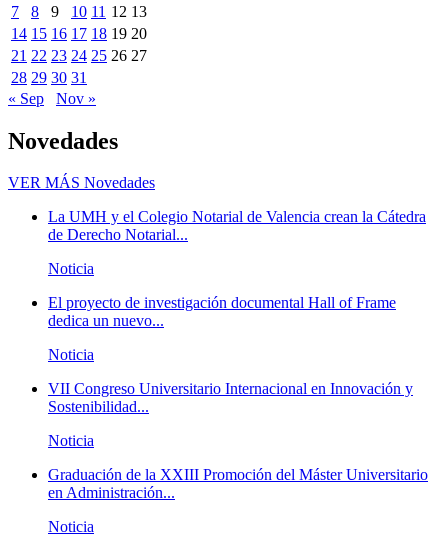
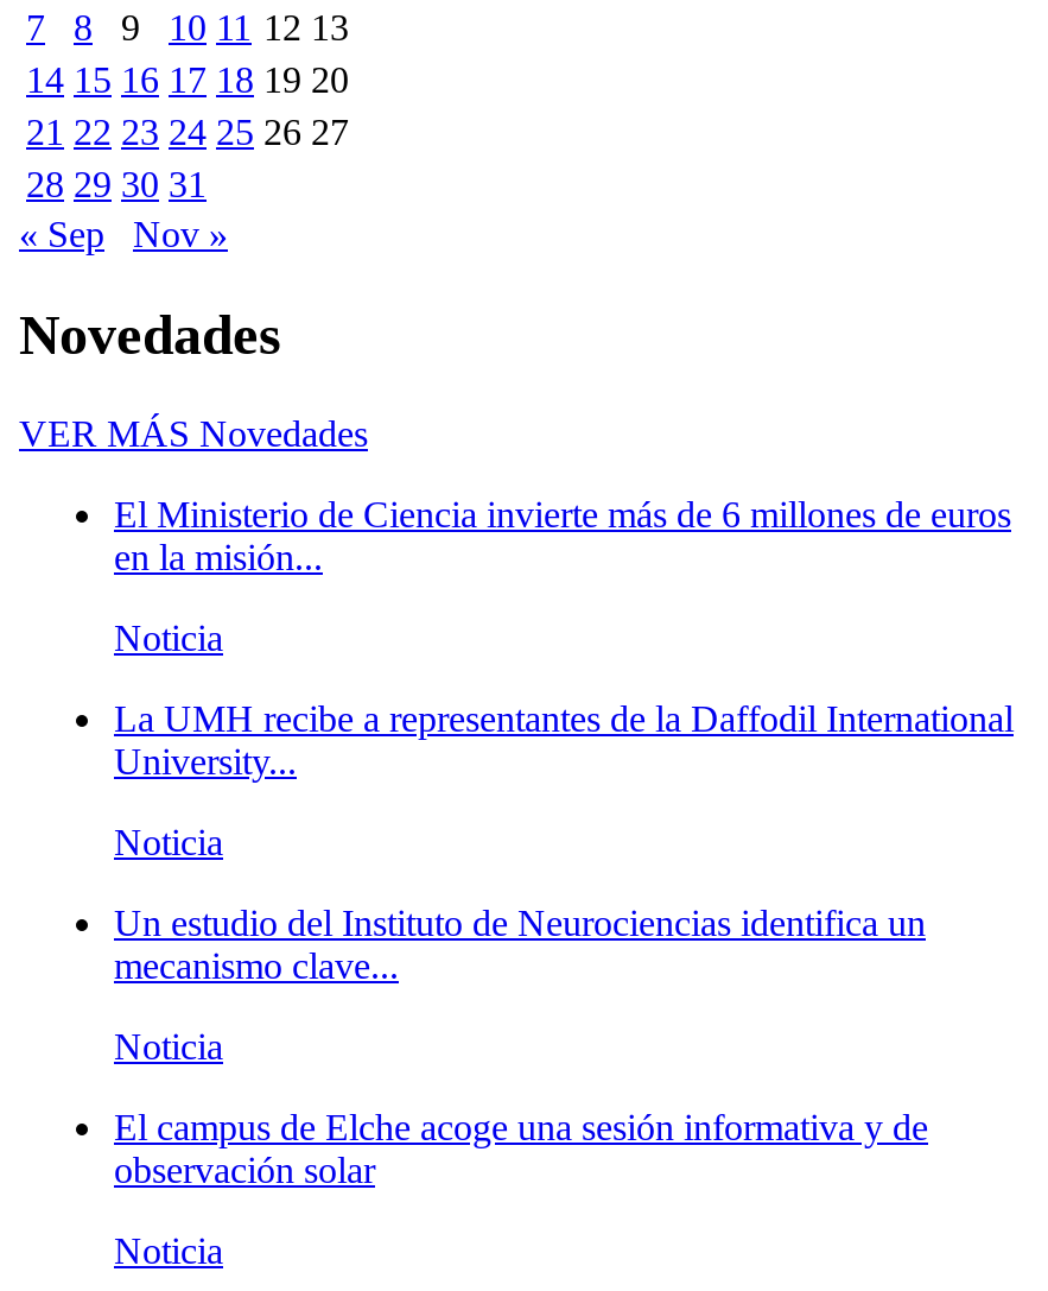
- La UMH y el Colegio Notarial de Valencia crean la Cátedra
- de Derecho Notarial...
+ El Ministerio de Ciencia invierte más de 6 millones de euros
+ en la misión...

- El proyecto de investigación documental Hall of Frame
- dedica un nuevo...
+ La UMH recibe a representantes de la Daffodil International
+ University...

- VII Congreso Universitario Internacional en Innovación y
- Sostenibilidad...
+ Un estudio del Instituto de Neurociencias identifica un
+ mecanismo clave...

- Graduación de la XXIII Promoción del Máster Universitario
- en Administración...
+ El campus de Elche acoge una sesión informativa y de
+ observación solar
